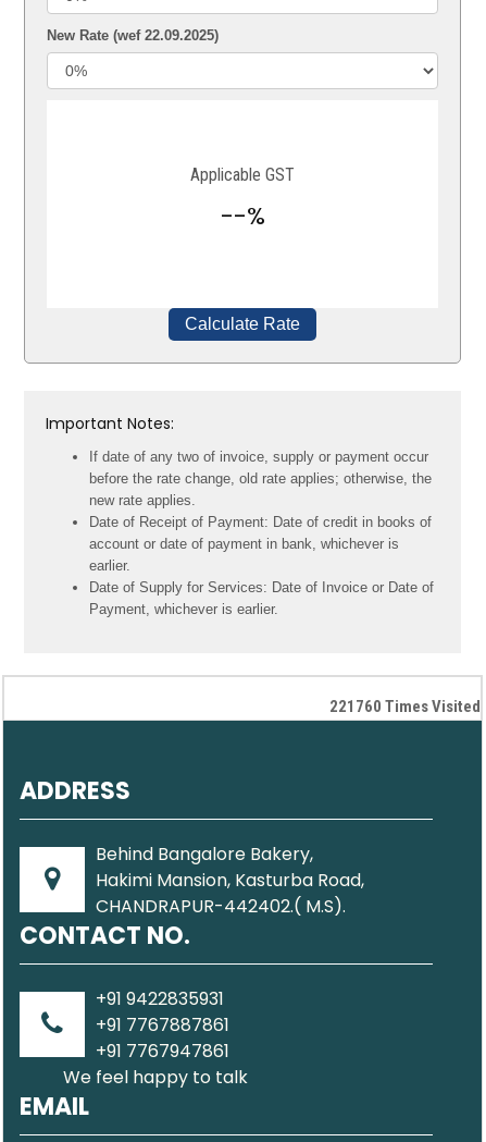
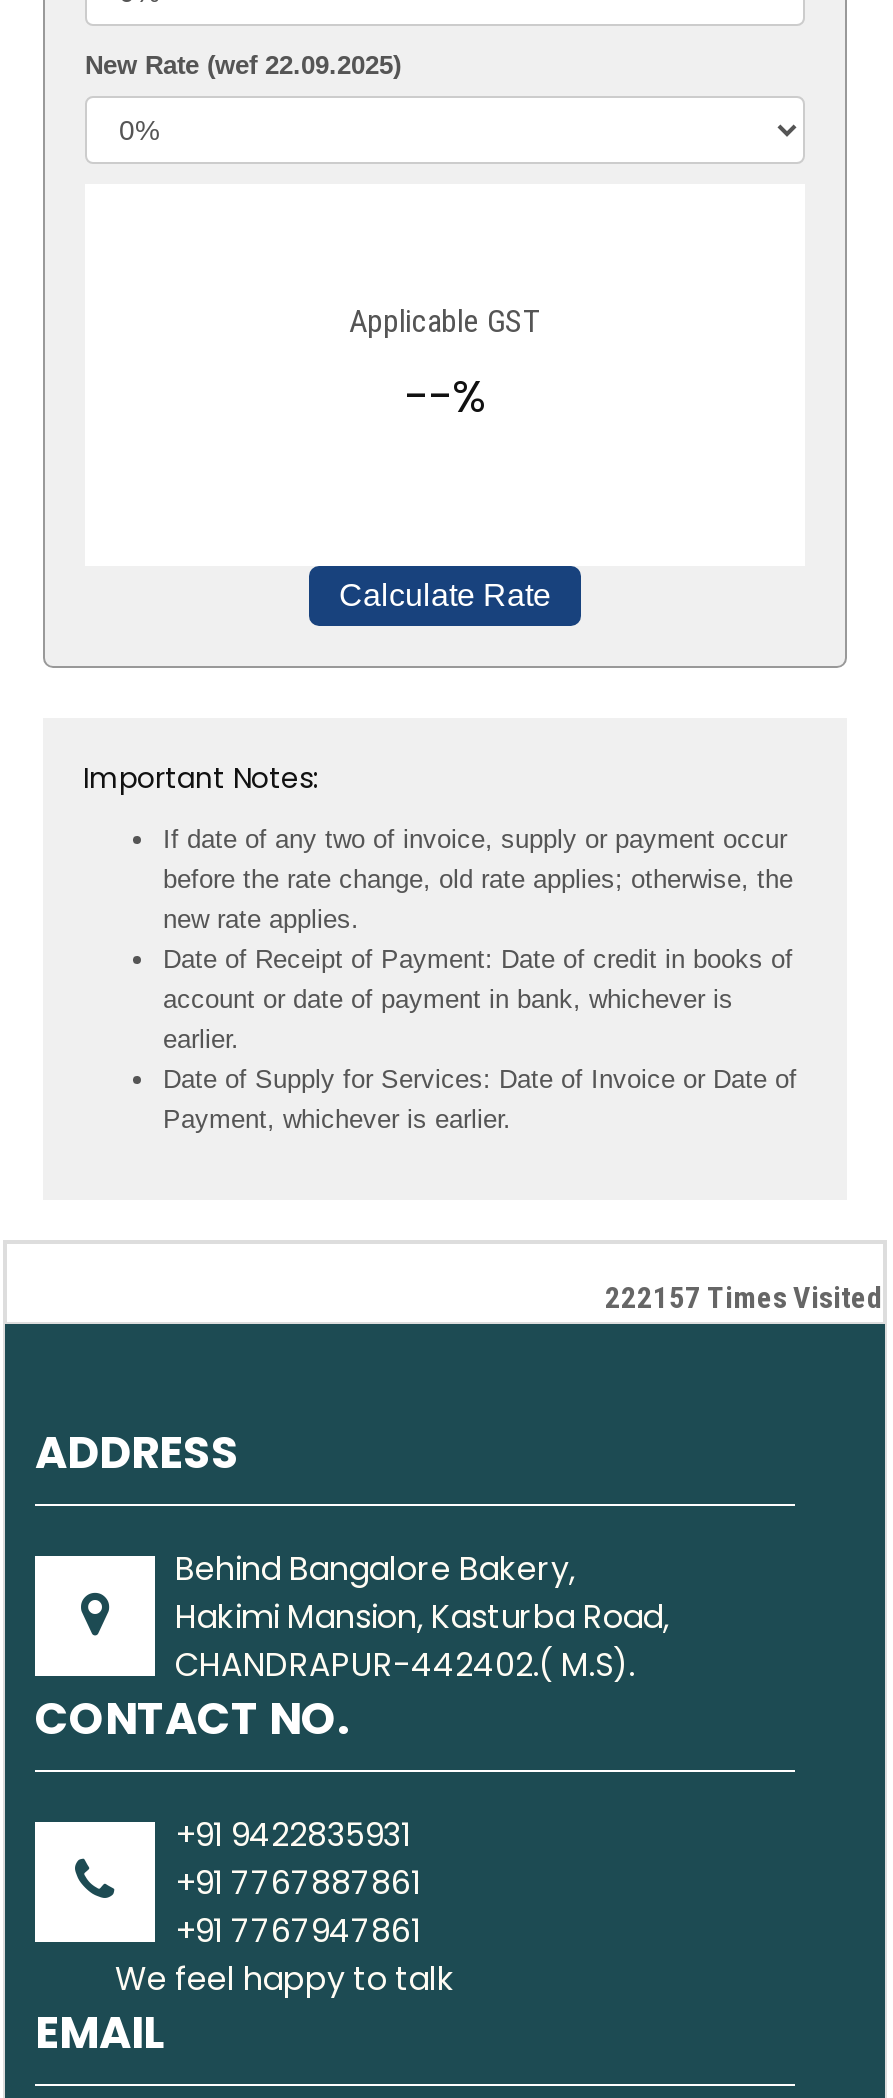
- 221760 Times Visited
+ 222157 Times Visited
